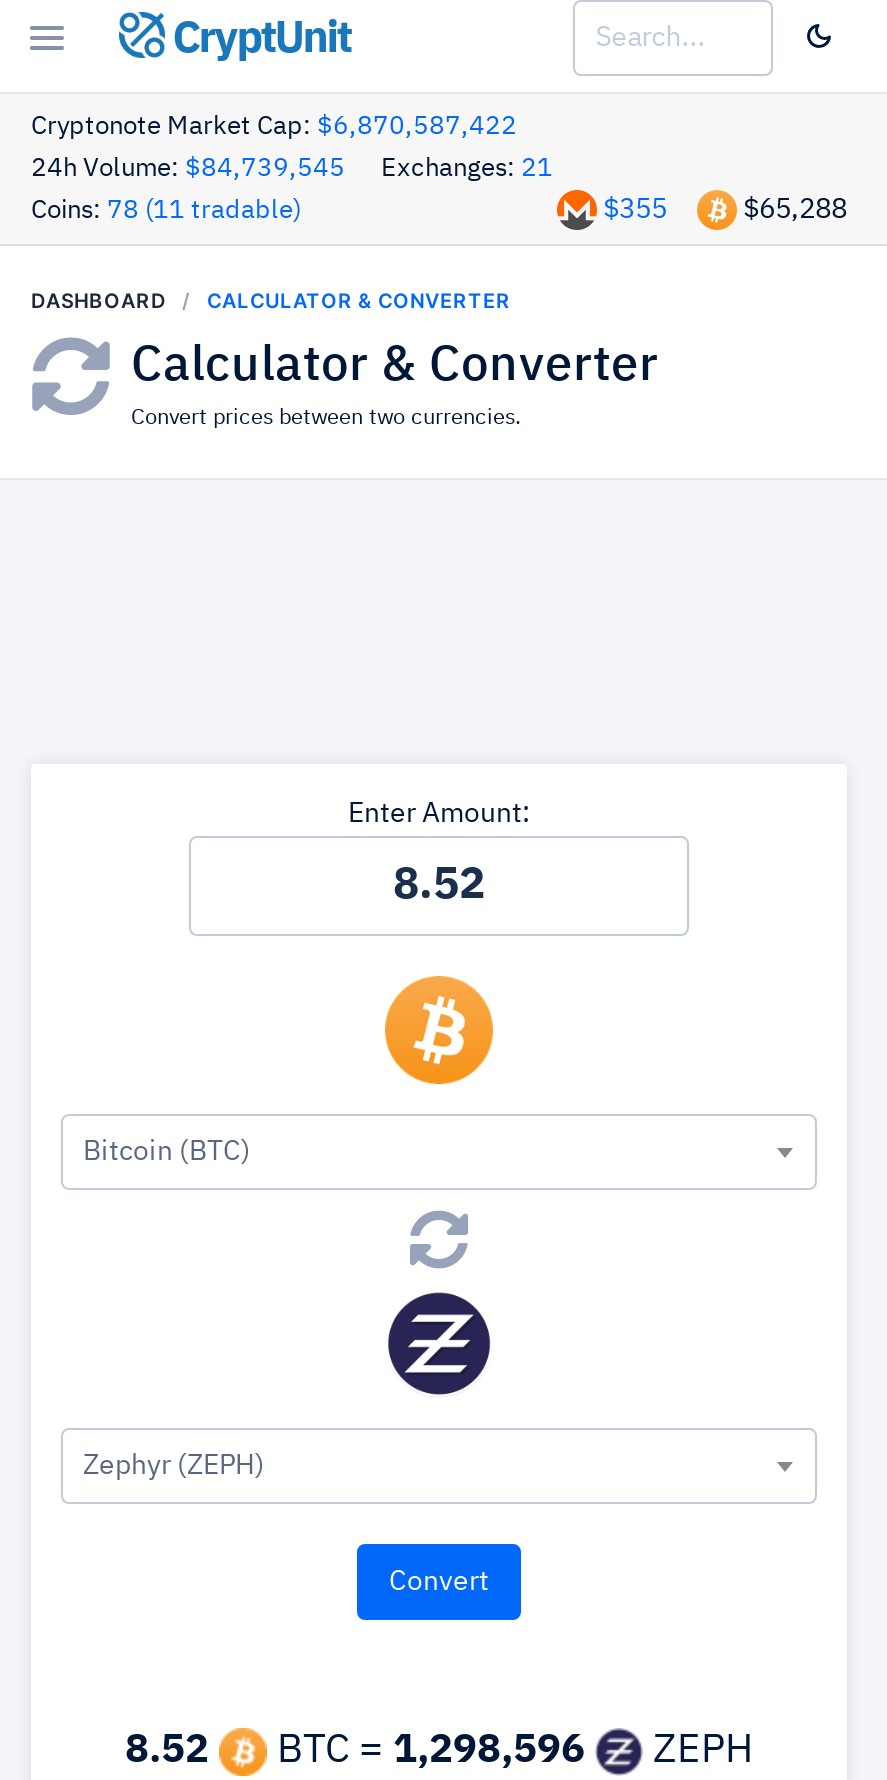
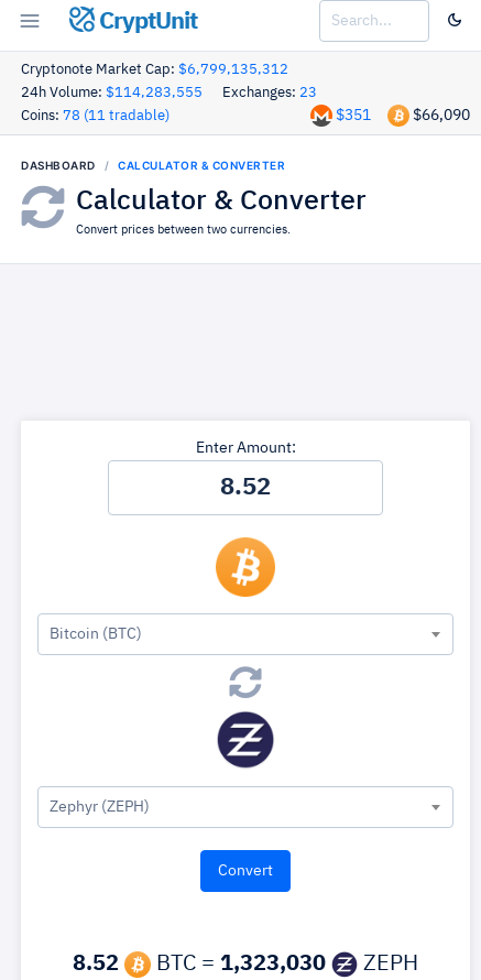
- Cryptonote Market Cap: $6,870,587,422
+ Cryptonote Market Cap: $6,799,135,312

- 24h Volume: $84,739,545
+ 24h Volume: $114,283,555

- Exchanges: 21
+ Exchanges: 23

- $355
+ $351

- $65,288
+ $66,090

- 8.52 BTC = 1,298,596 ZEPH
+ 8.52 BTC = 1,323,030 ZEPH
